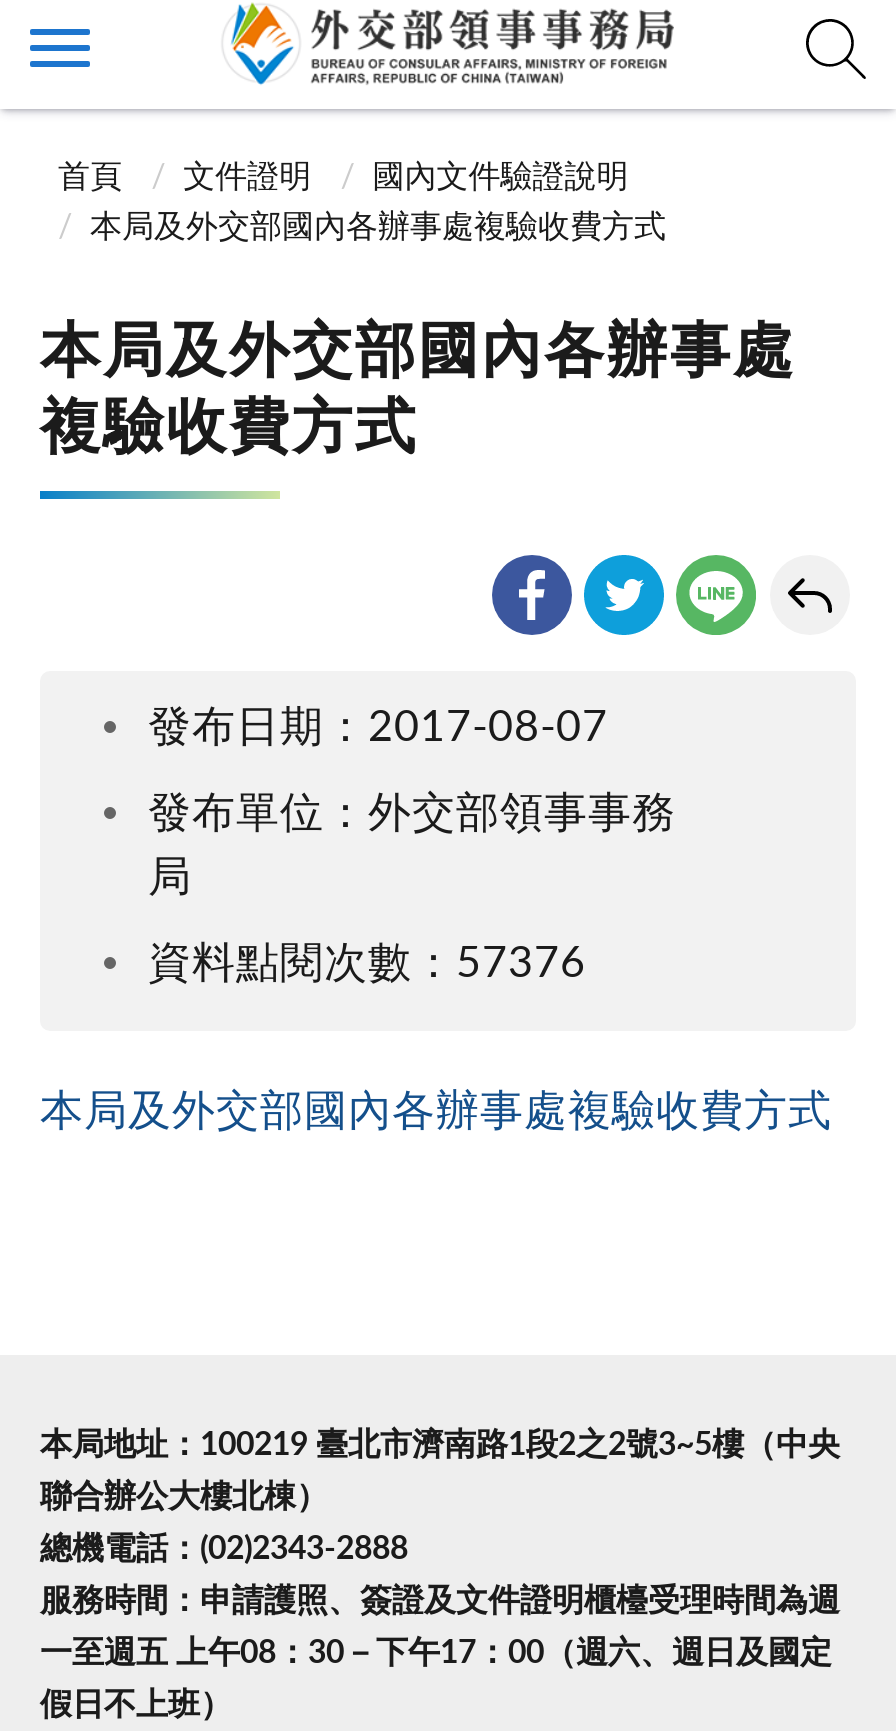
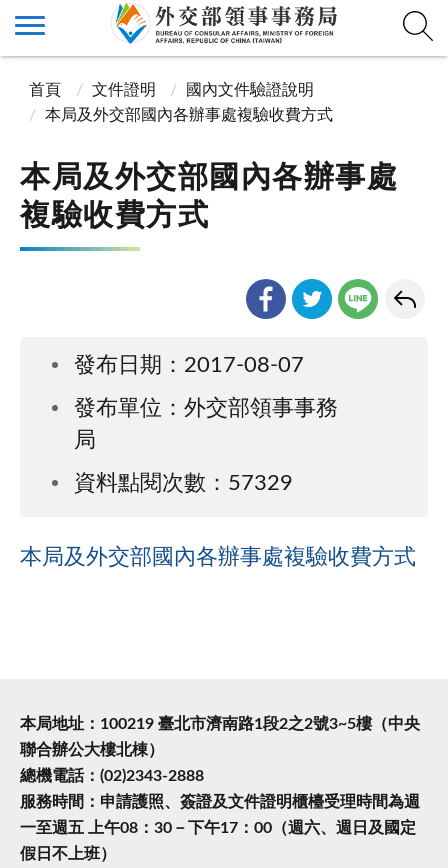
- 資料點閱次數：57376
+ 資料點閱次數：57329
